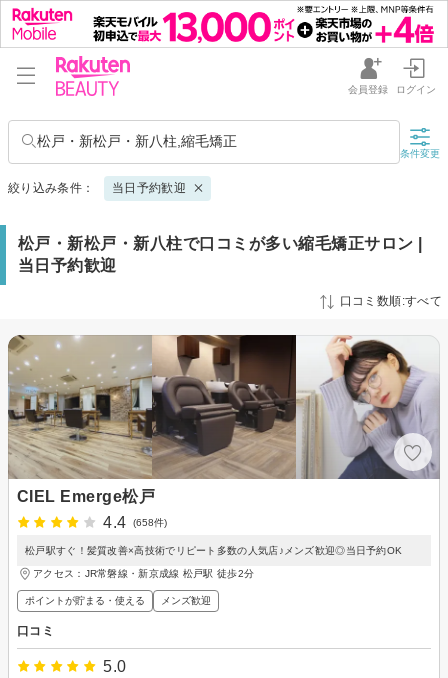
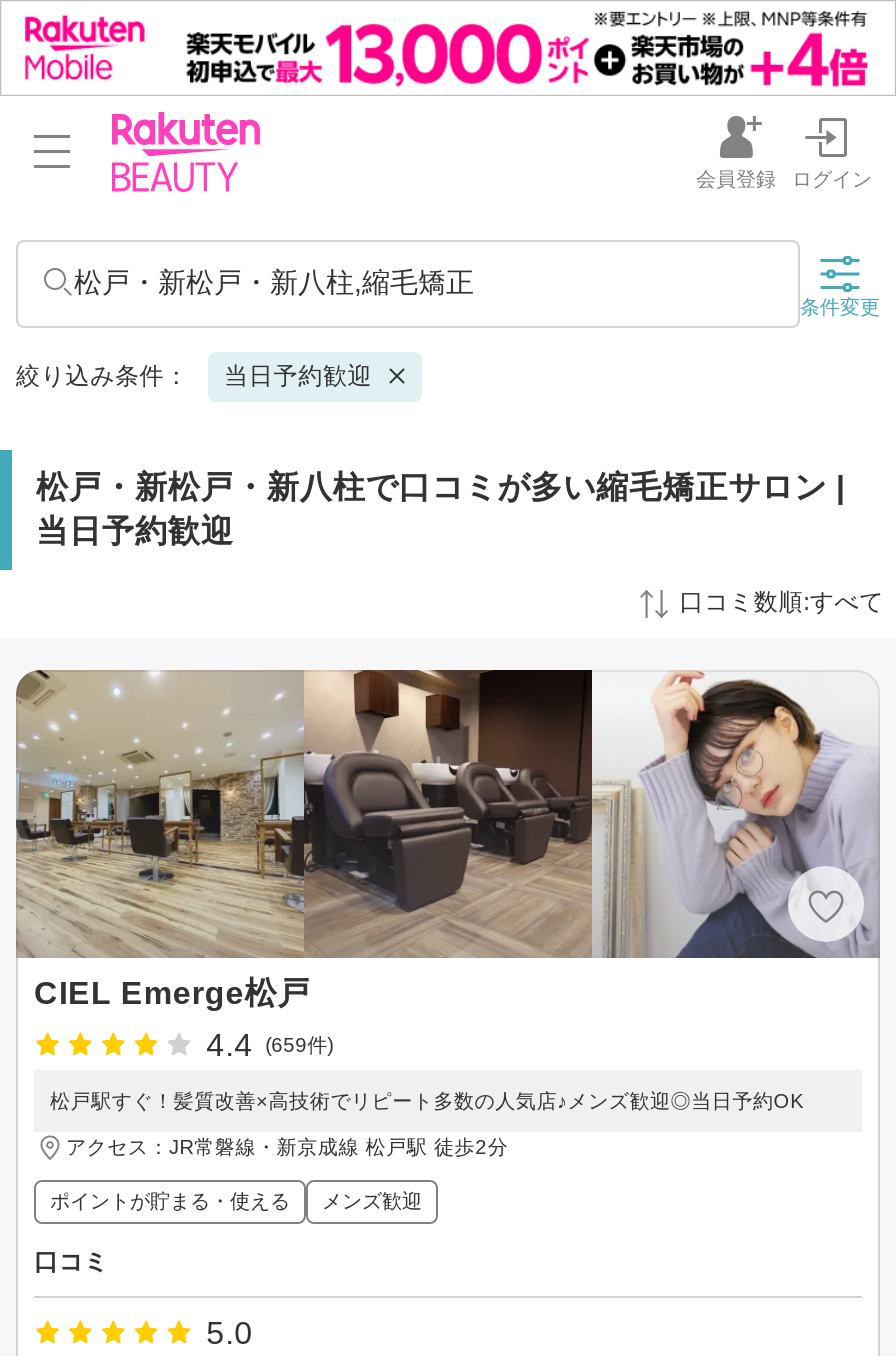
- 4.4 (658件)
+ 4.4 (659件)
